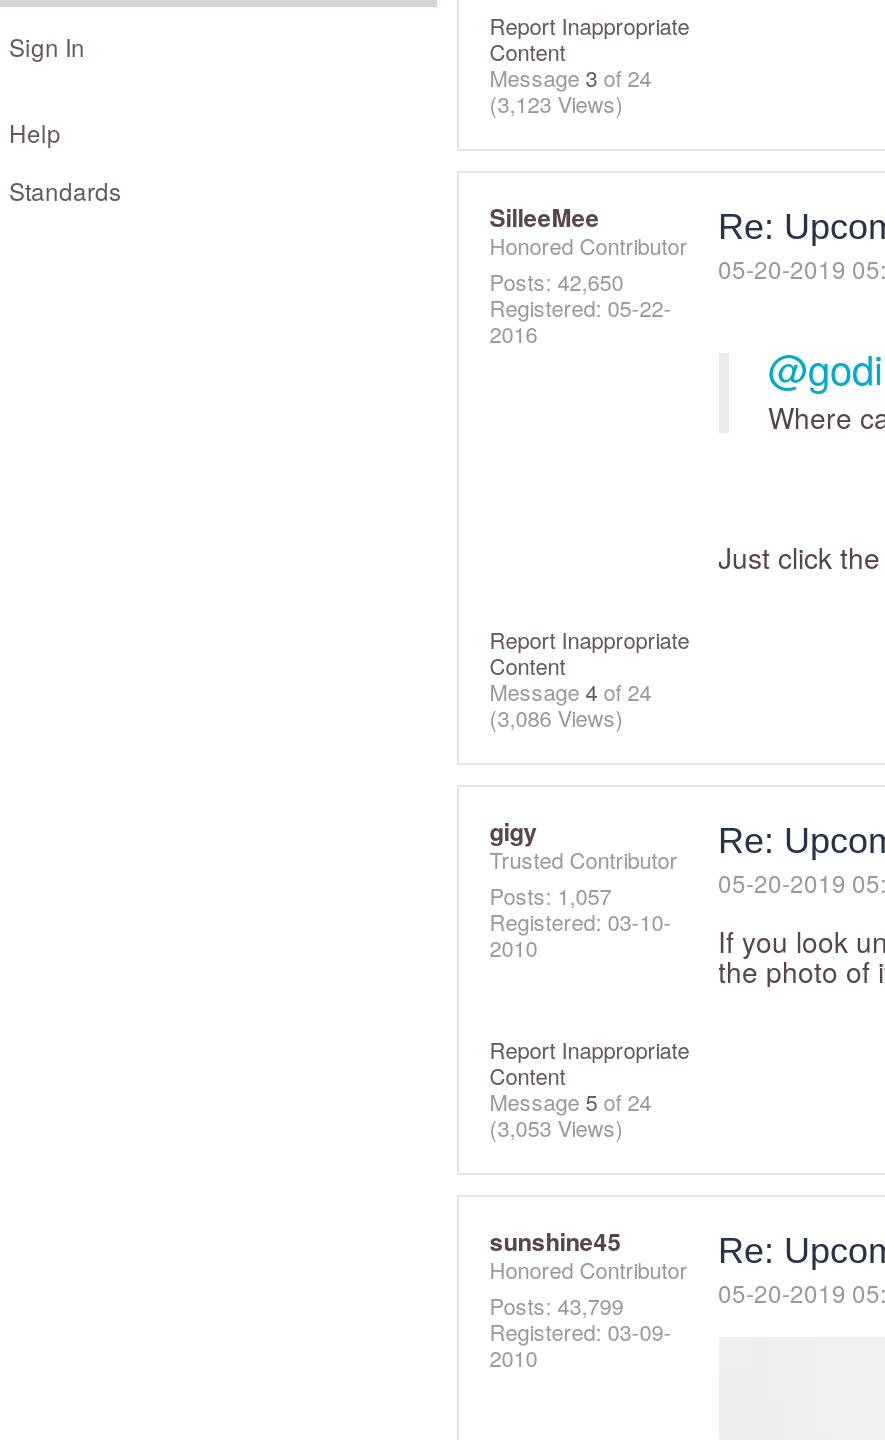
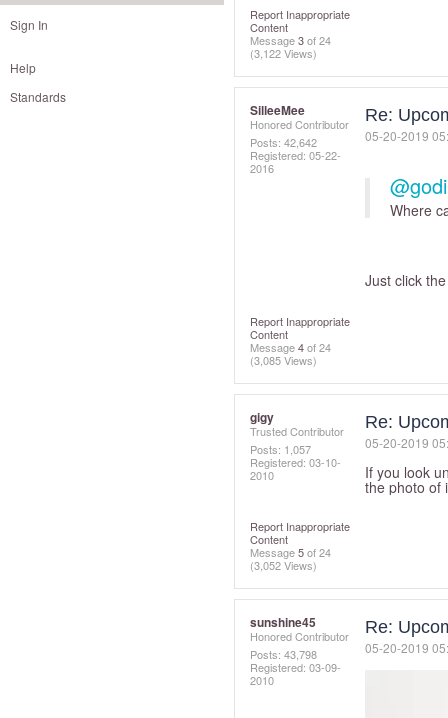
- (3,123 Views)
+ (3,122 Views)

- Posts: 42,650
+ Posts: 42,642

- (3,086 Views)
+ (3,085 Views)

- (3,053 Views)
+ (3,052 Views)

- Posts: 43,799
+ Posts: 43,798
